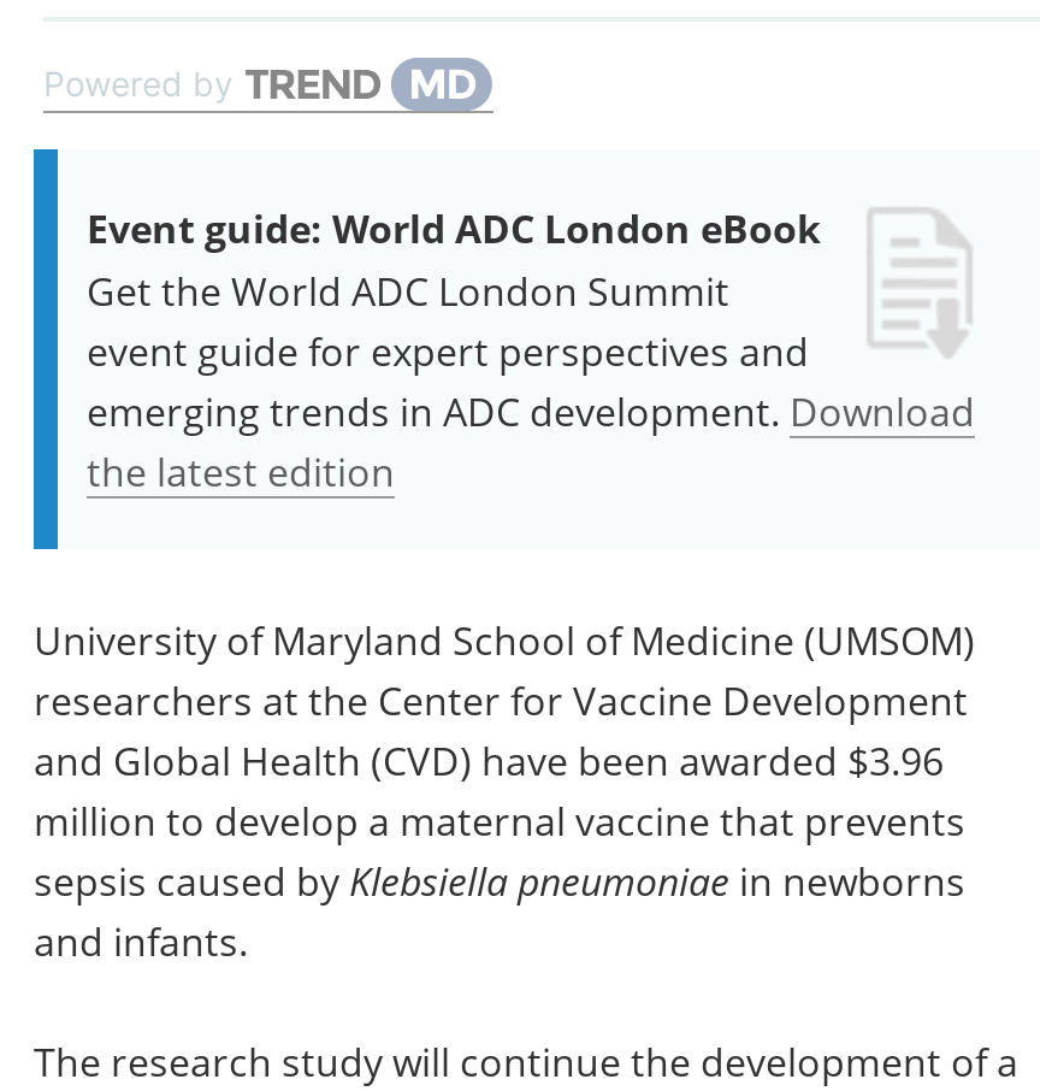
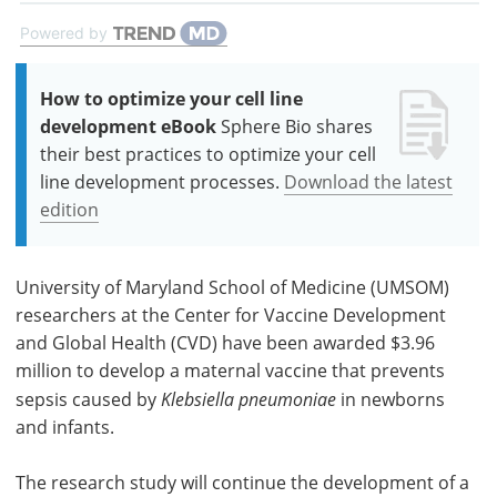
- Event guide: World ADC London eBook
- Get the World ADC London Summit
- event guide for expert perspectives and
- emerging trends in ADC development. Download
- the latest edition
+ How to optimize your cell line
+ development eBook Sphere Bio shares
+ their best practices to optimize your cell
+ line development processes. Download the latest
+ edition
